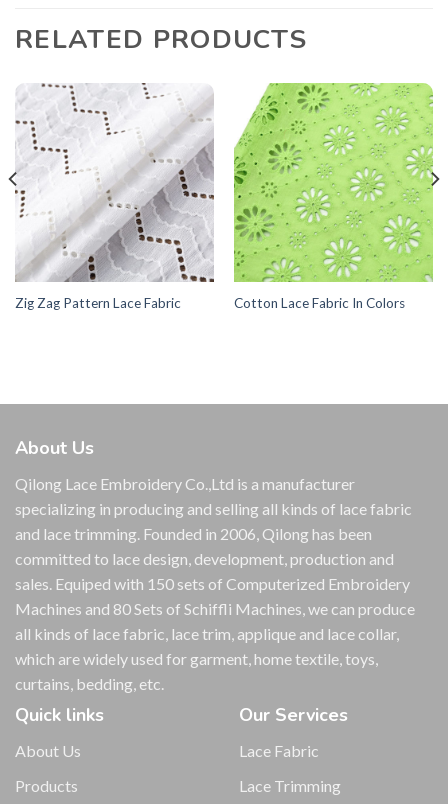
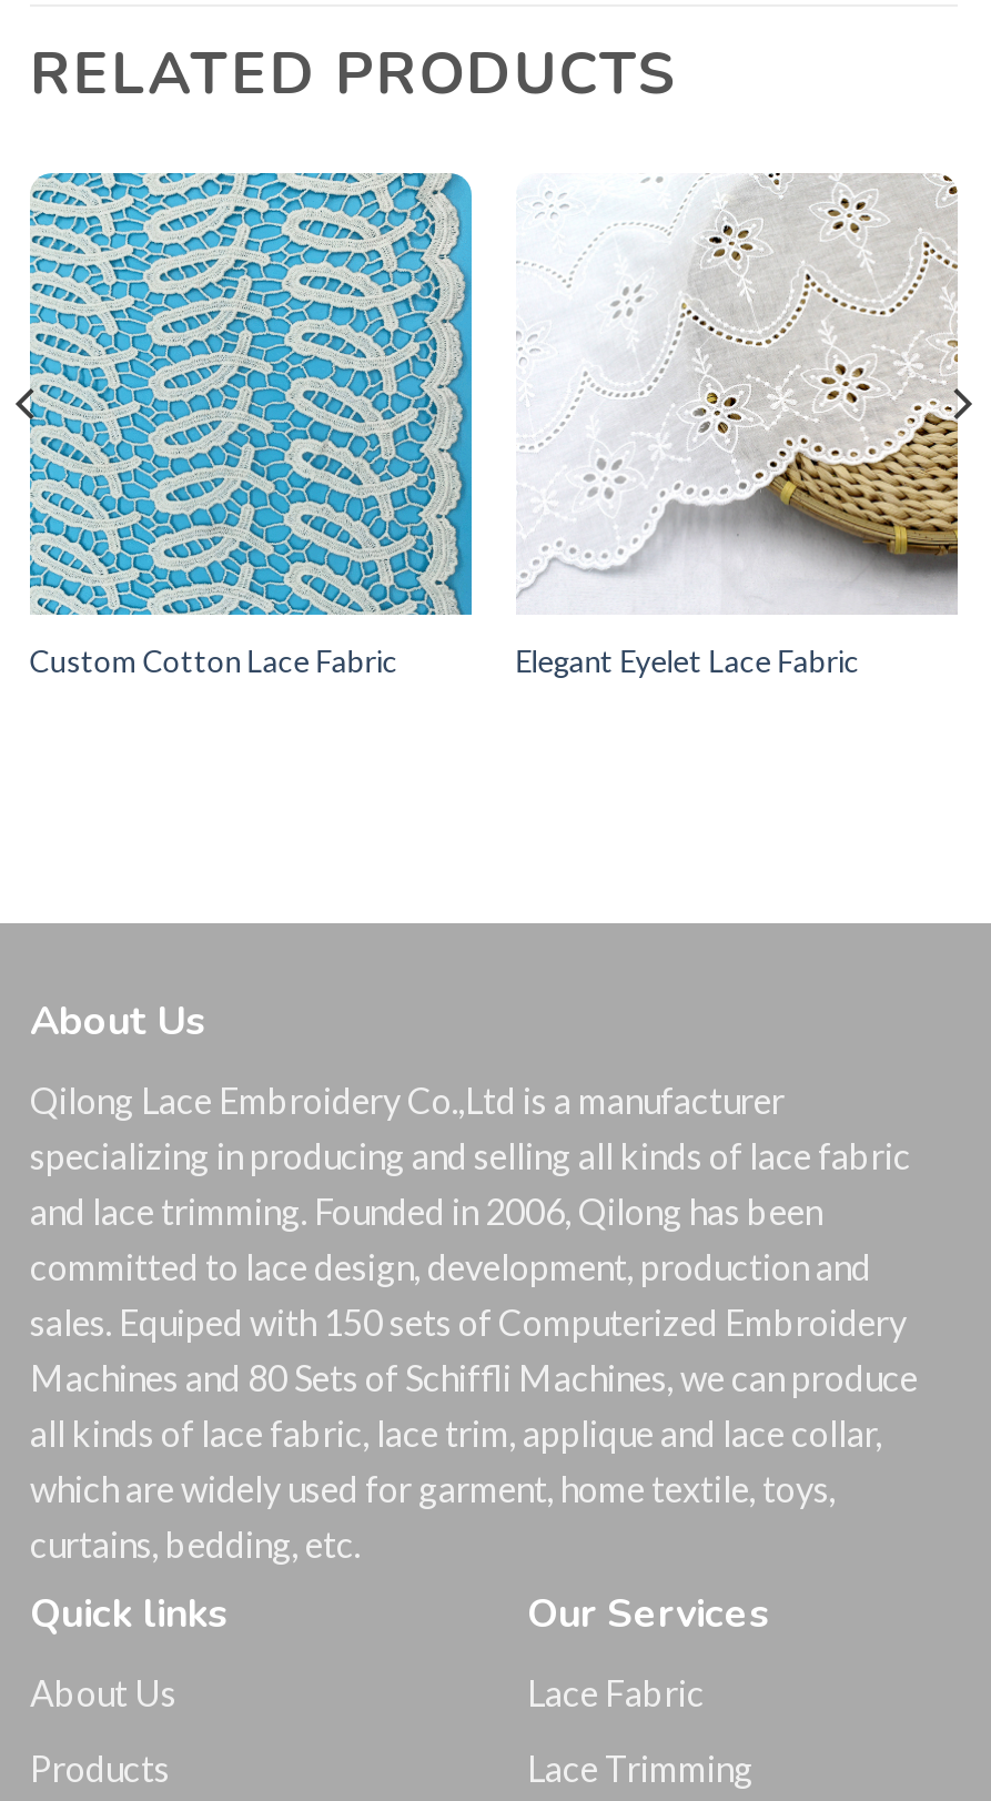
- [image]
- Zig Zag Pattern Lace Fabric
- Cotton Lace Fabric In Colors
+ [image]
+ Custom Cotton Lace Fabric
+ Elegant Eyelet Lace Fabric

- [image]
+ [image]
